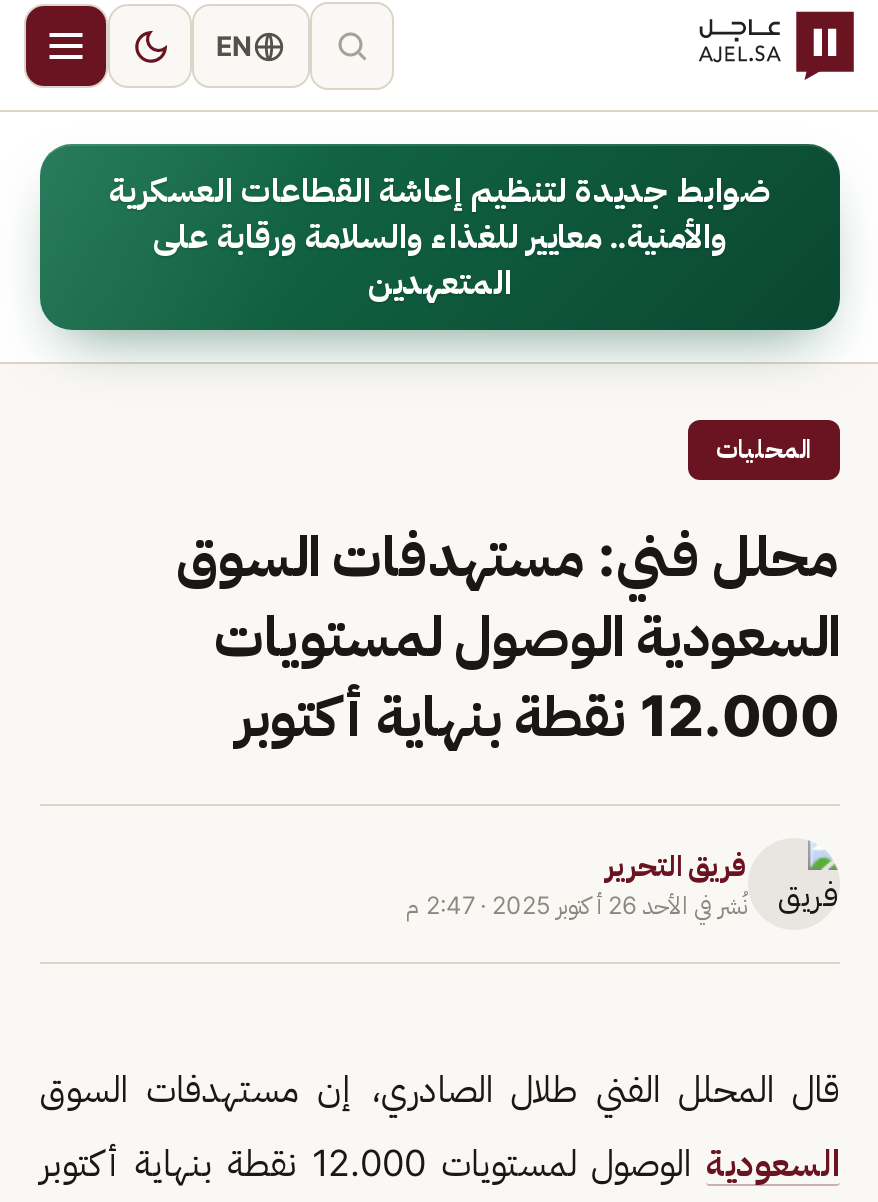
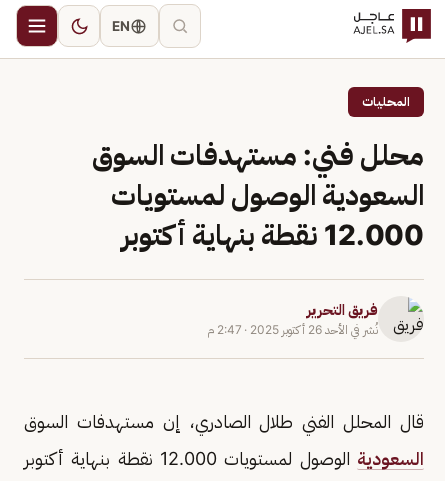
- [image]
- ضوابط جديدة لتنظيم إعاشة القطاعات العسكرية
- والأمنية.. معايير للغذاء والسلامة ورقابة على
- المتعهدين
